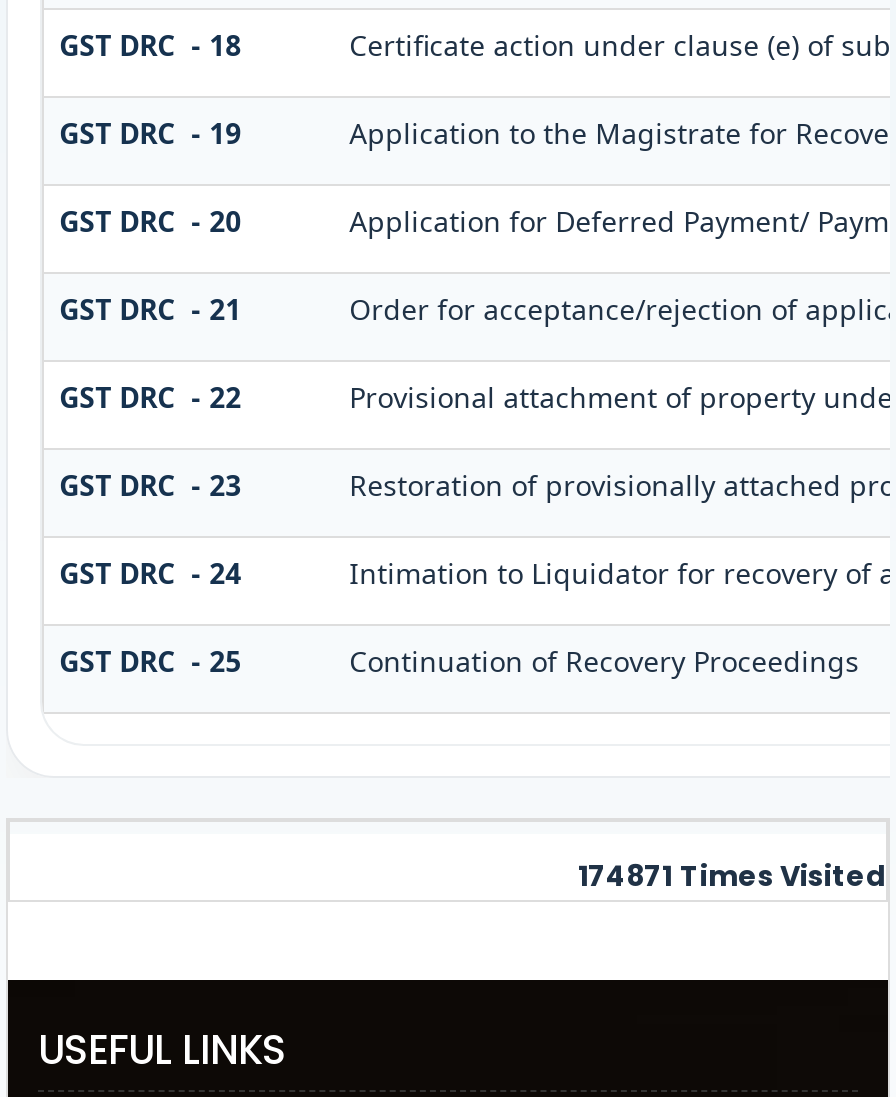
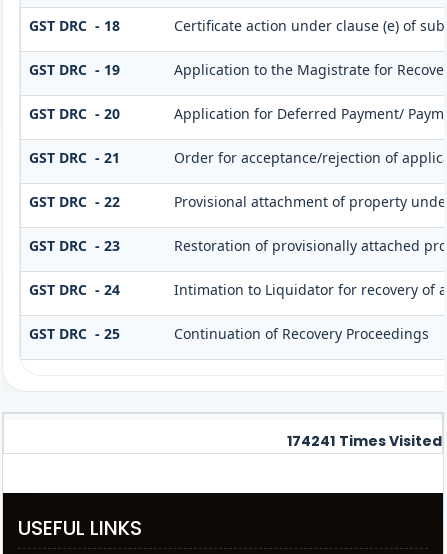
- 174871 Times Visited
+ 174241 Times Visited
